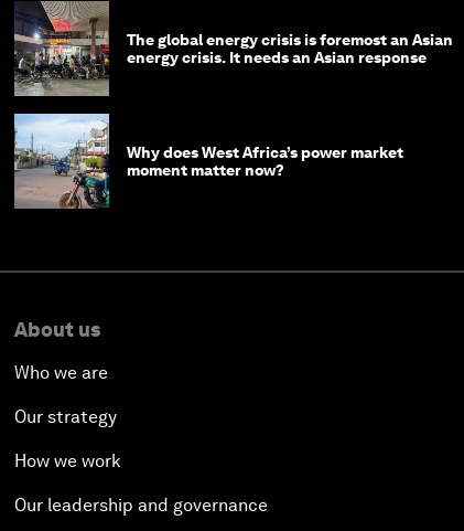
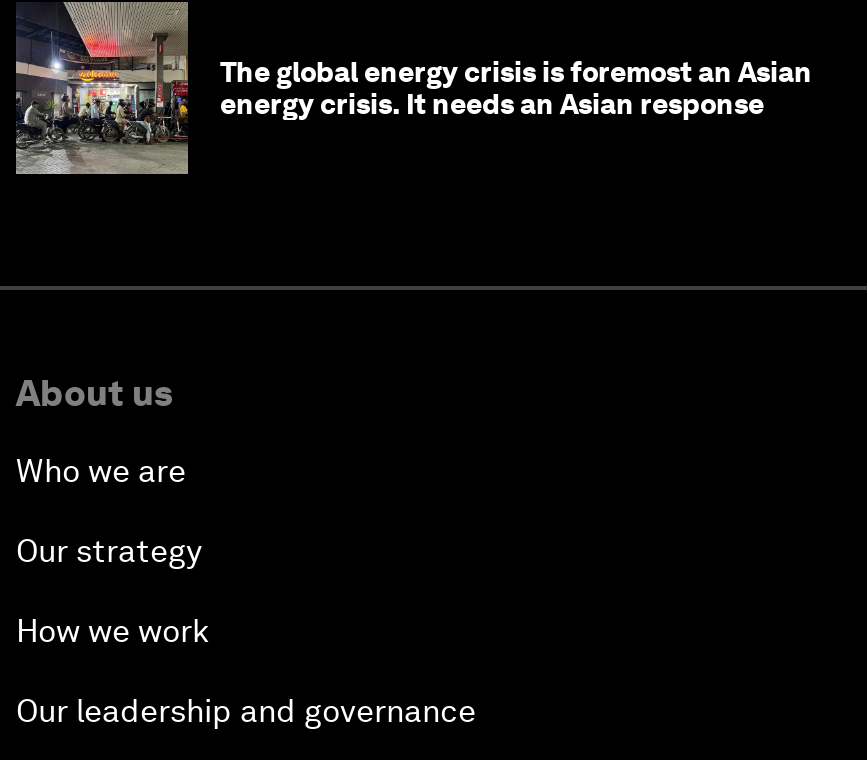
- [image]
- Why does West Africa’s power market
- moment matter now?
